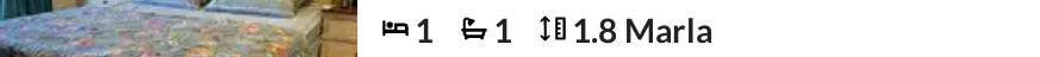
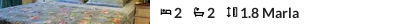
- 1
+ 2

- 1
+ 2
